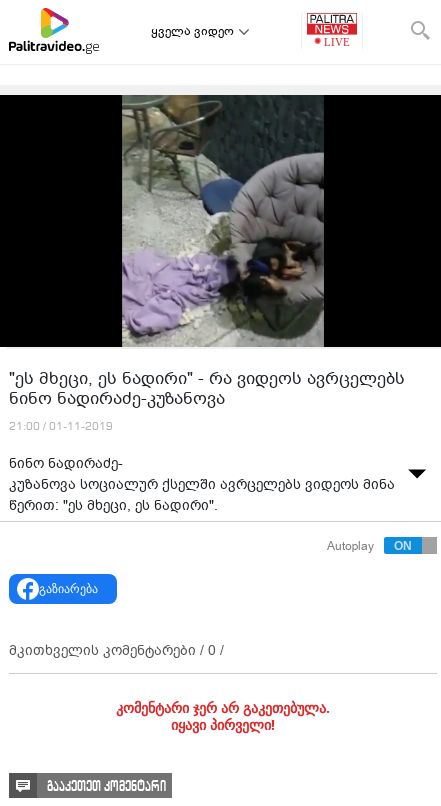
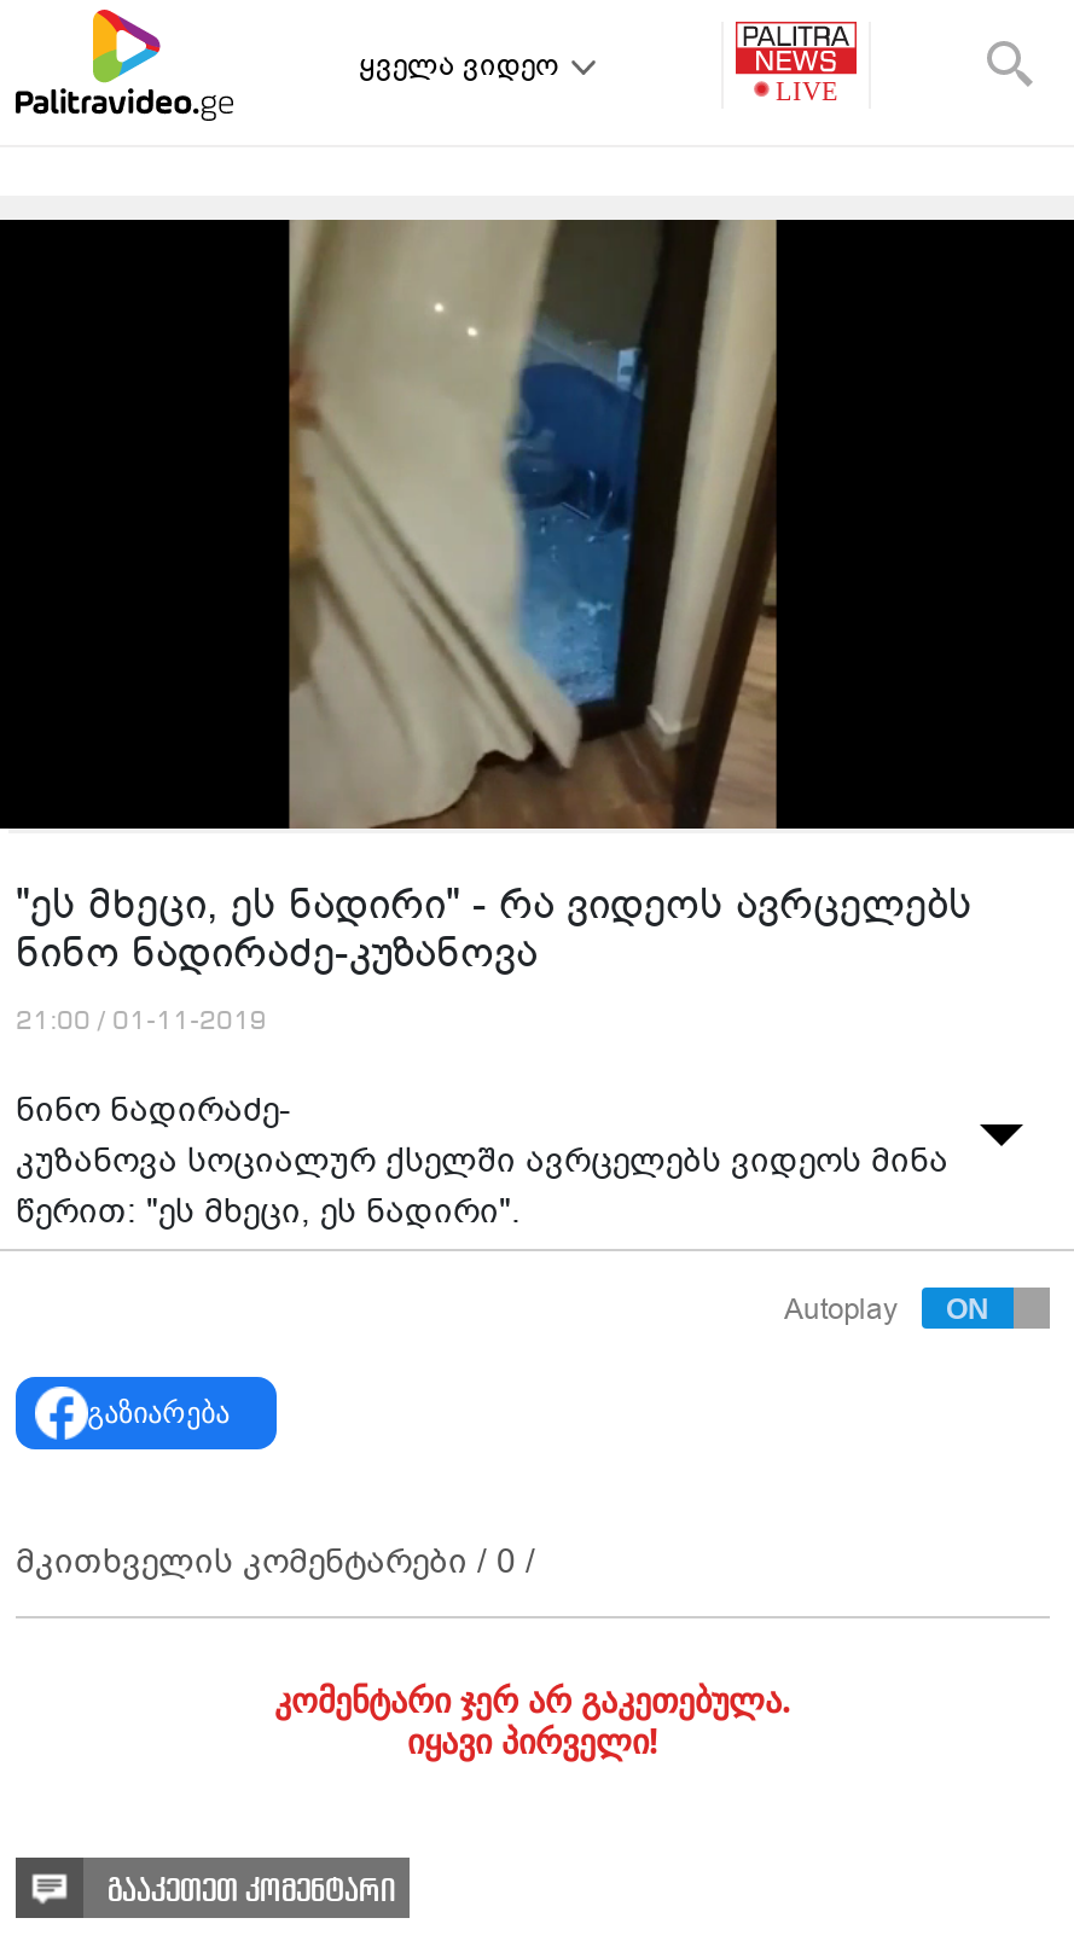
- [image]
+ [image]
